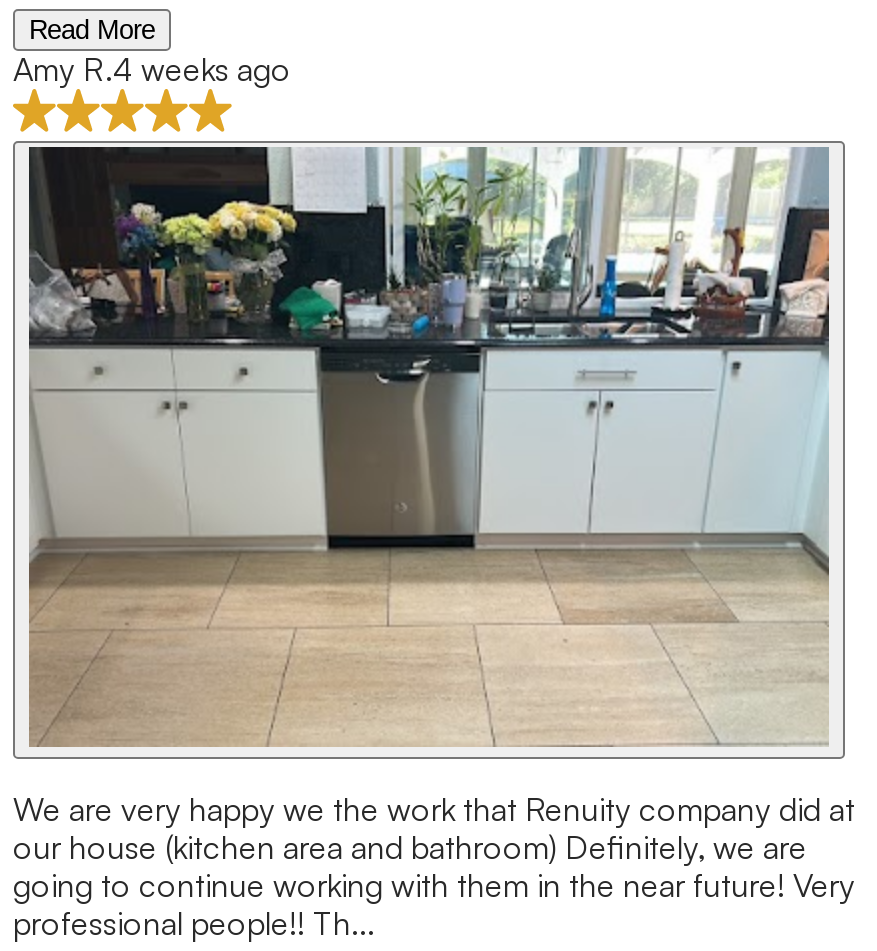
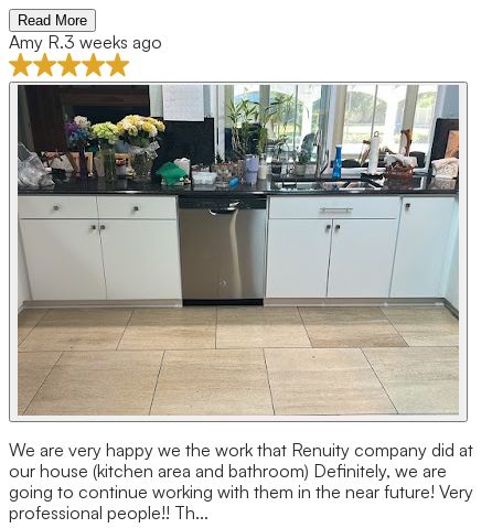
- Amy R.4 weeks ago
+ Amy R.3 weeks ago
